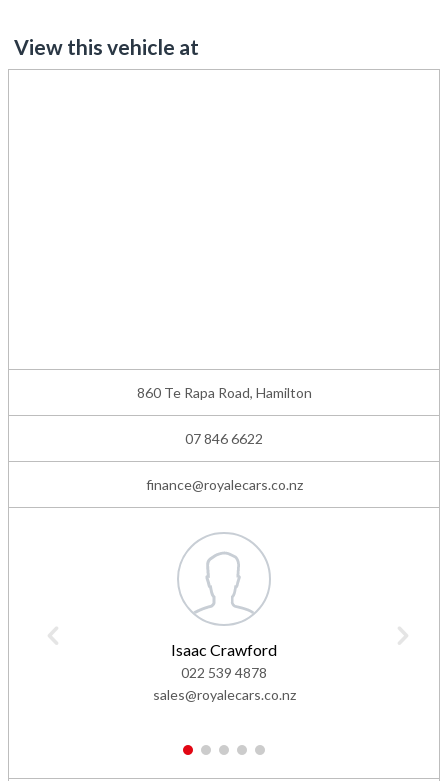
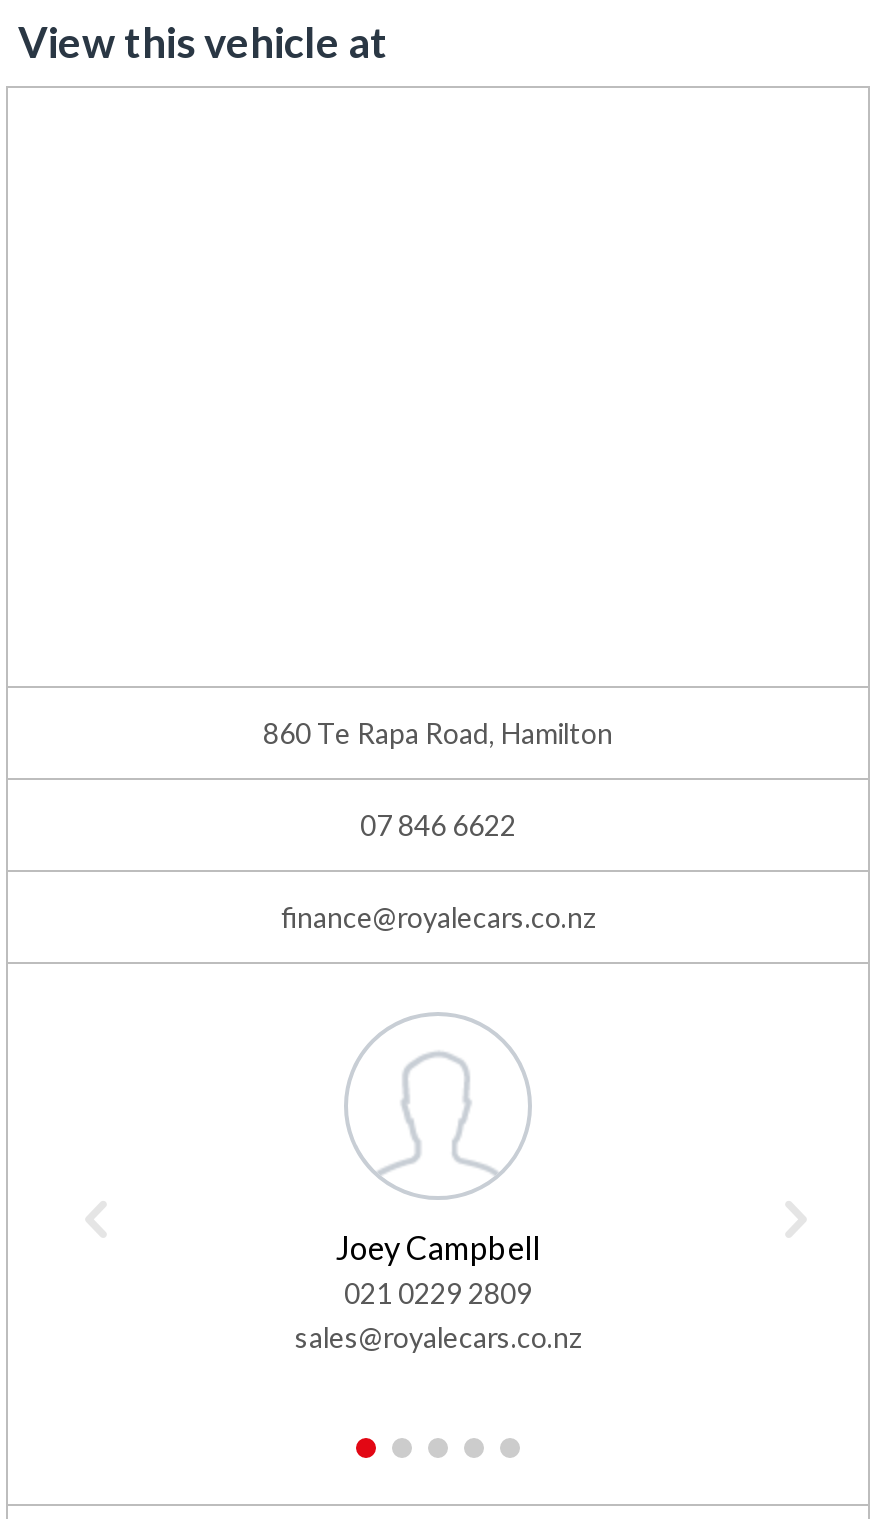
- Isaac Crawford
- 022 539 4878
+ Joey Campbell
+ 021 0229 2809
